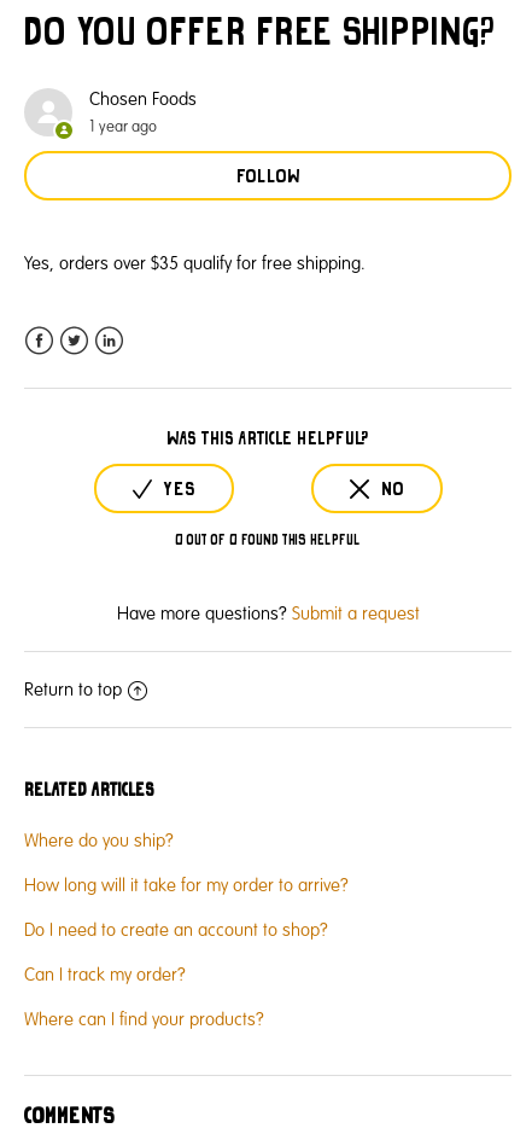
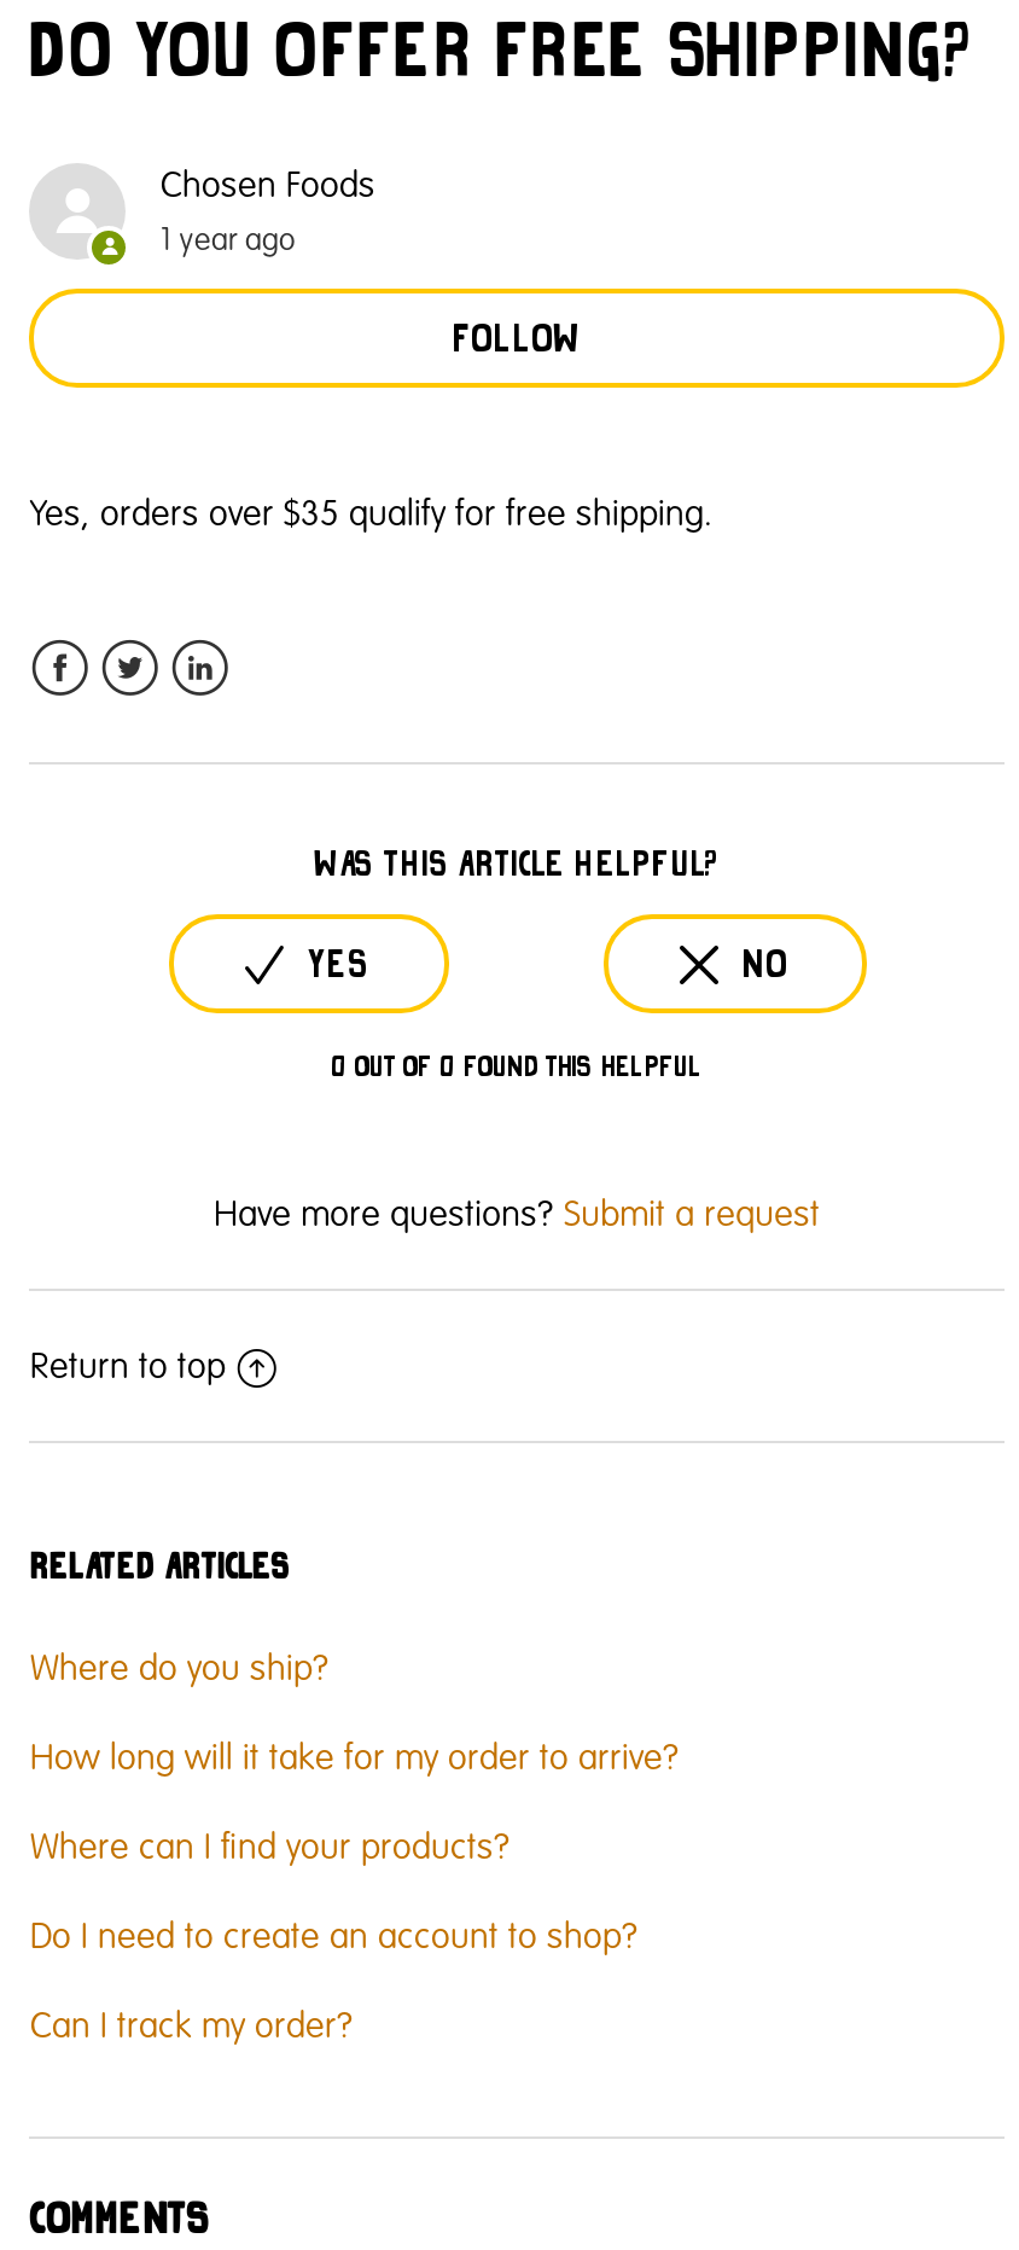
moved down: Do I need to create an account to shop? | Can I track my order?

moved up: Where can I find your products?
